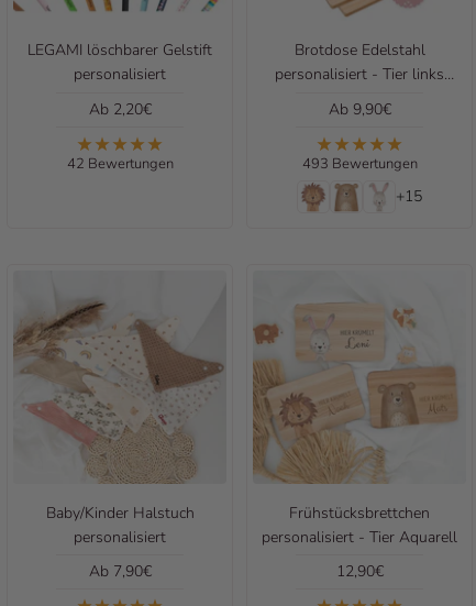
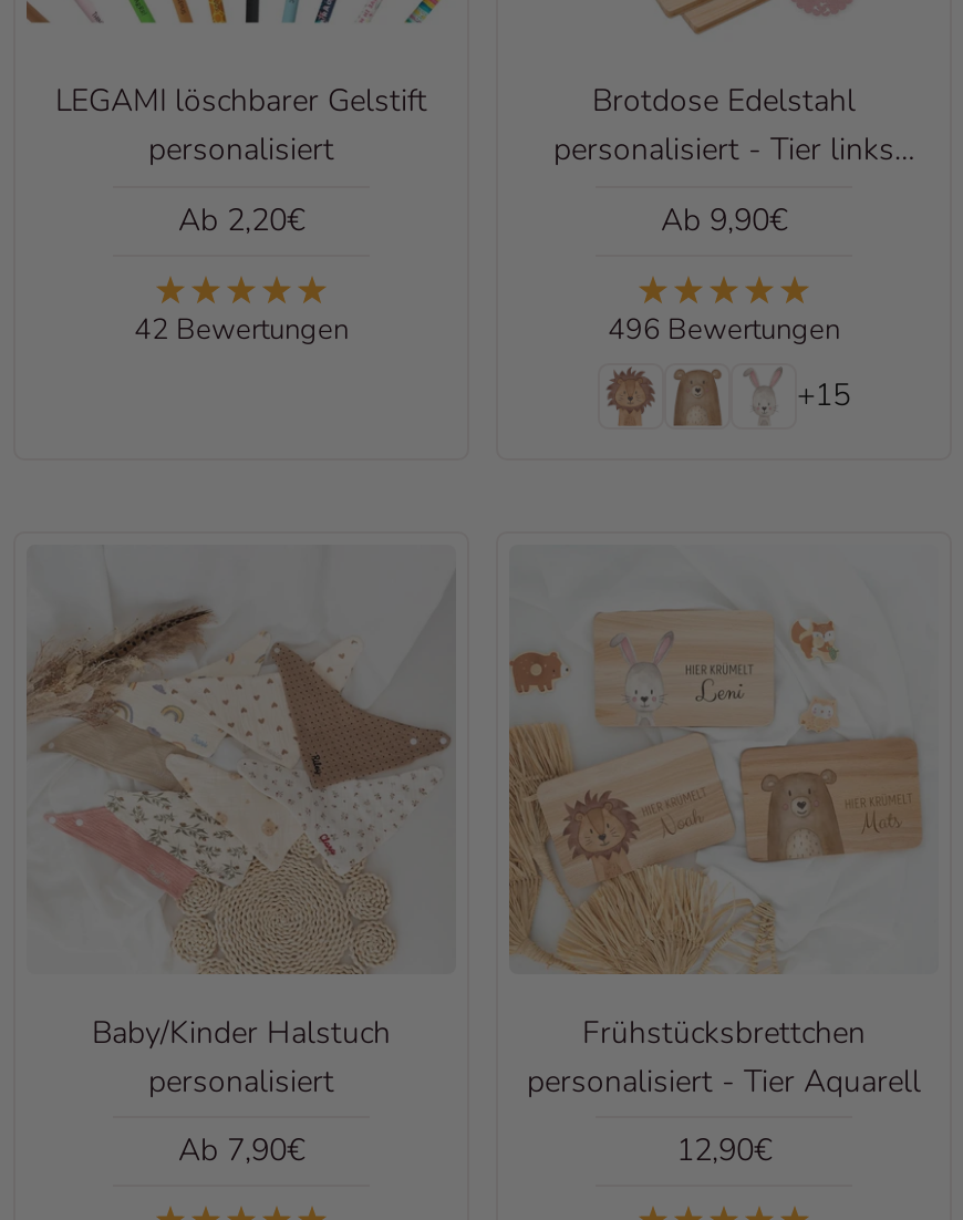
- 493 Bewertungen
+ 496 Bewertungen
